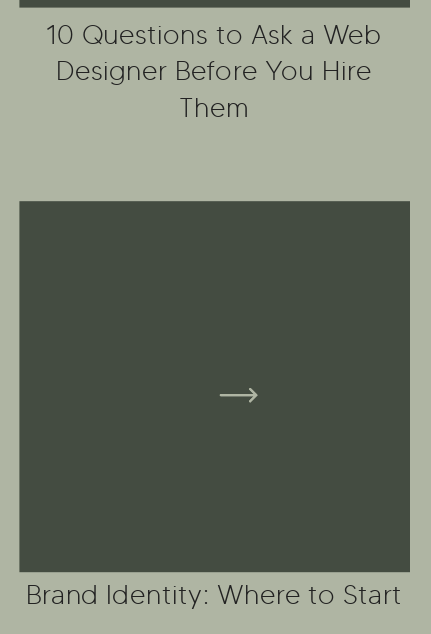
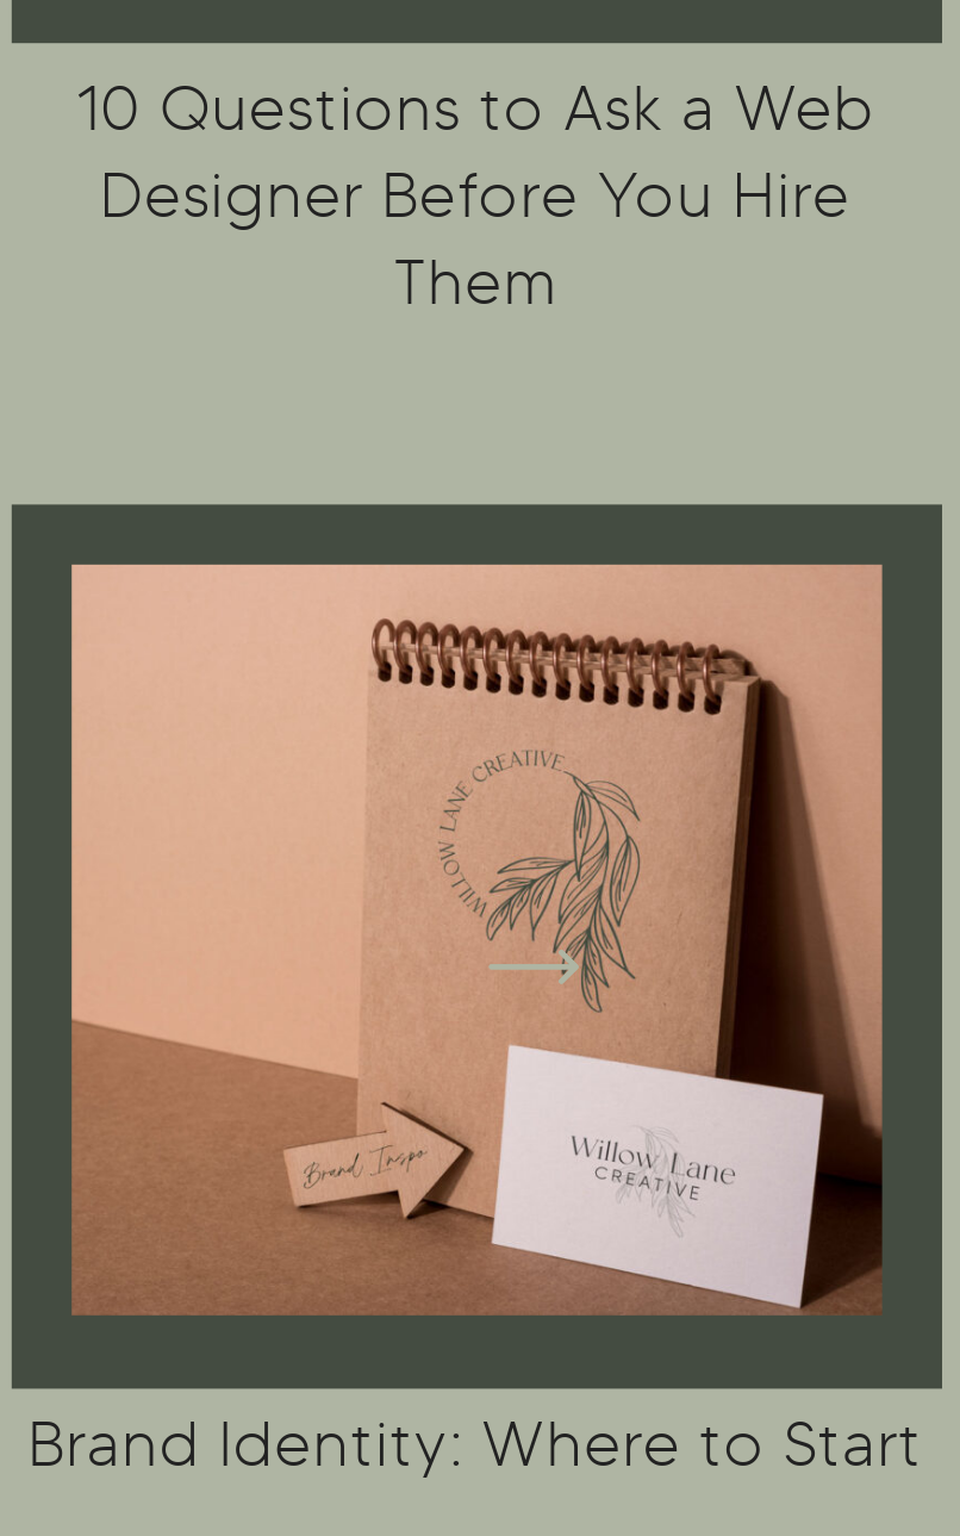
+ [image]
